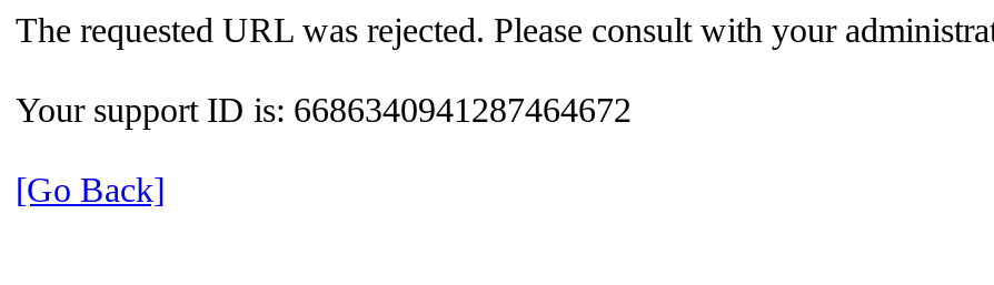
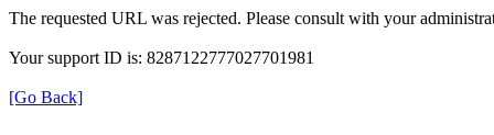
- Your support ID is: 6686340941287464672
+ Your support ID is: 8287122777027701981
